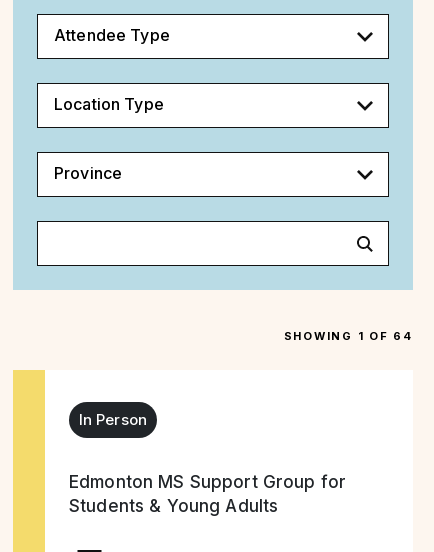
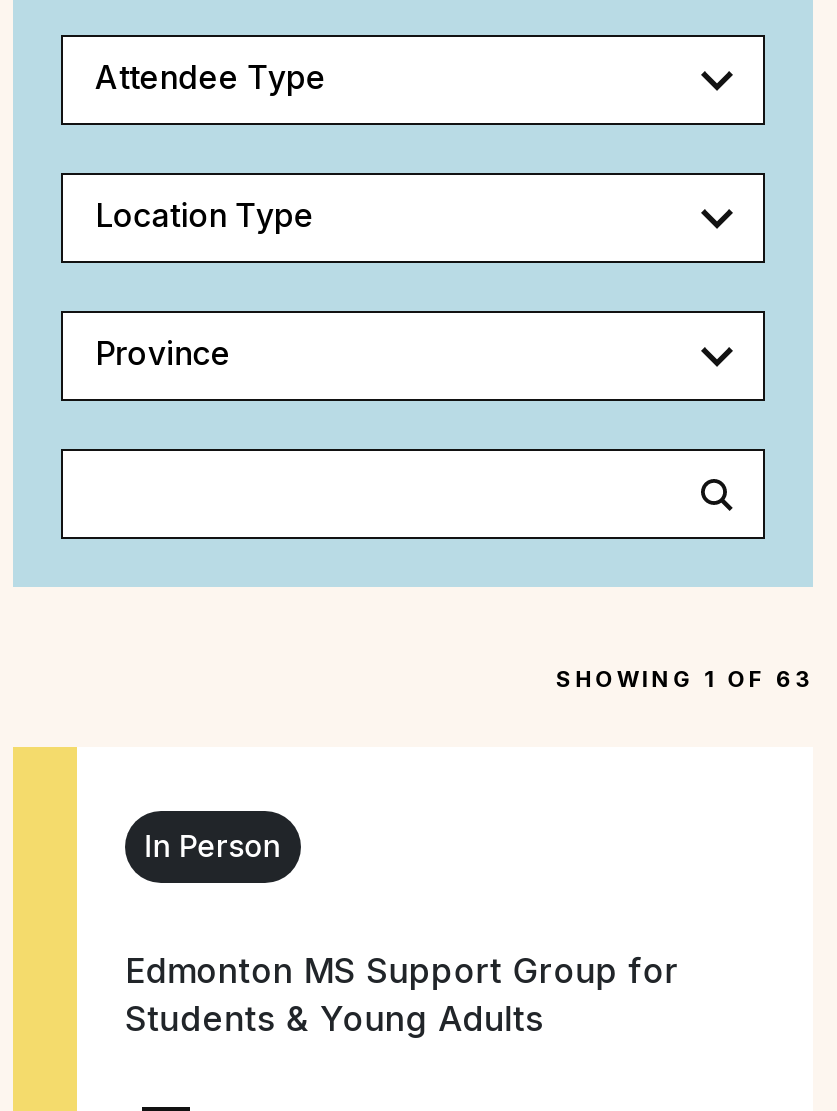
- SHOWING 1 OF 64
+ SHOWING 1 OF 63
